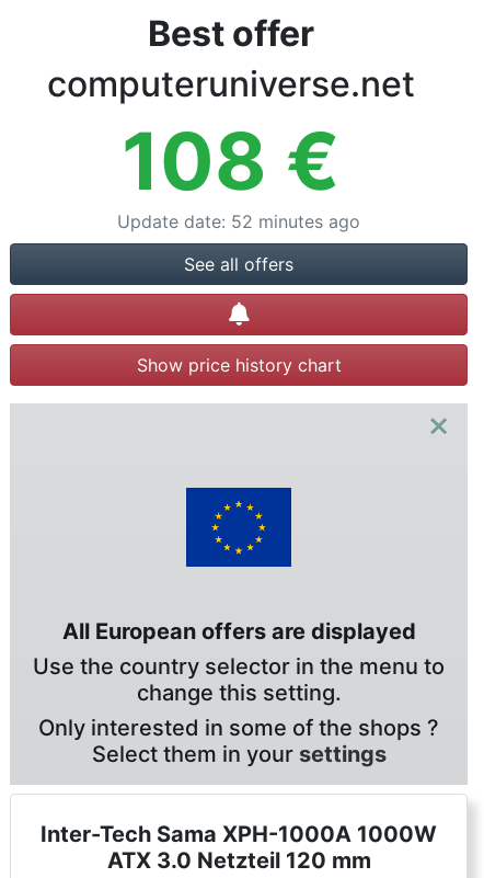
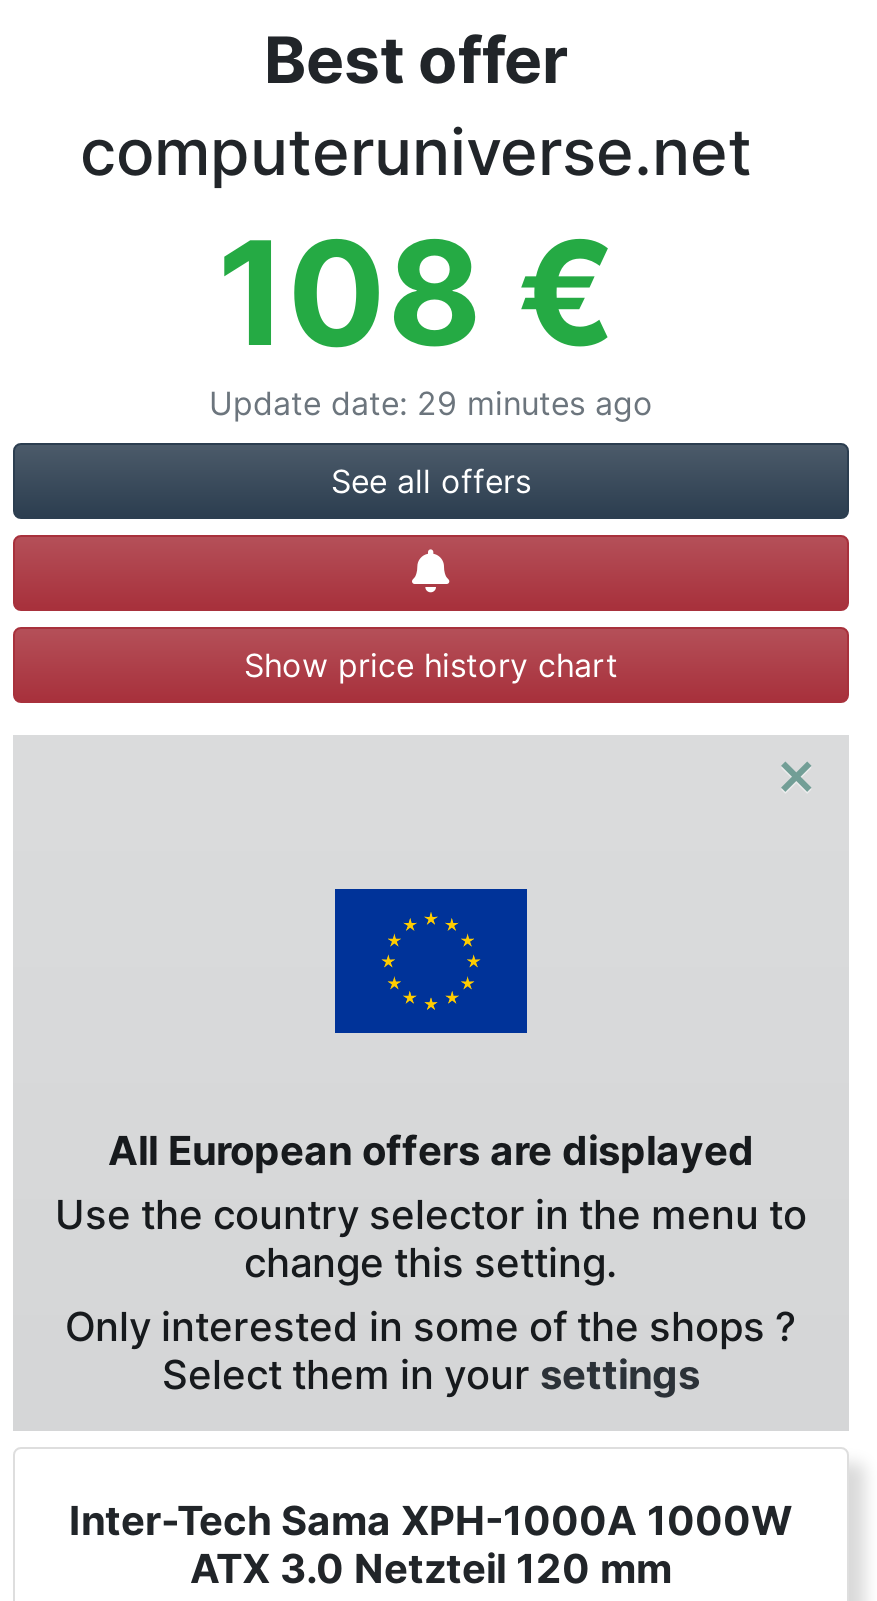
- Update date: 52 minutes ago
+ Update date: 29 minutes ago
